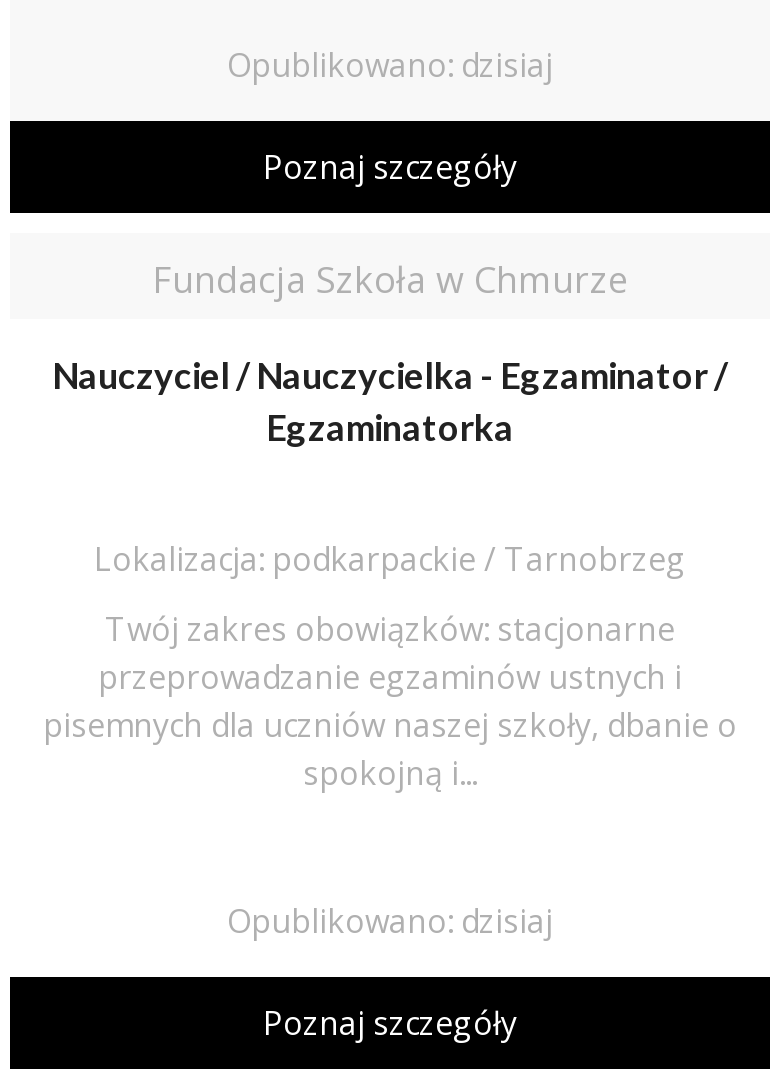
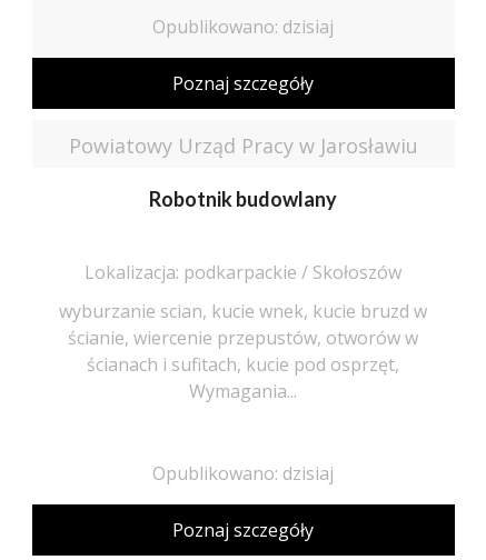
- Fundacja Szkoła w Chmurze
+ Powiatowy Urząd Pracy w Jarosławiu

- Nauczyciel / Nauczycielka - Egzaminator /
- Egzaminatorka
+ Robotnik budowlany

- Lokalizacja: podkarpackie / Tarnobrzeg
+ Lokalizacja: podkarpackie / Skołoszów

- Twój zakres obowiązków: stacjonarne
- przeprowadzanie egzaminów ustnych i
- pisemnych dla uczniów naszej szkoły, dbanie o
- spokojną i...
+ wyburzanie scian, kucie wnek, kucie bruzd w
+ ścianie, wiercenie przepustów, otworów w
+ ścianach i sufitach, kucie pod osprzęt,
+ Wymagania...
